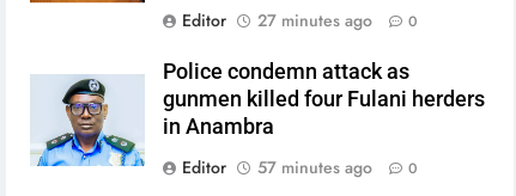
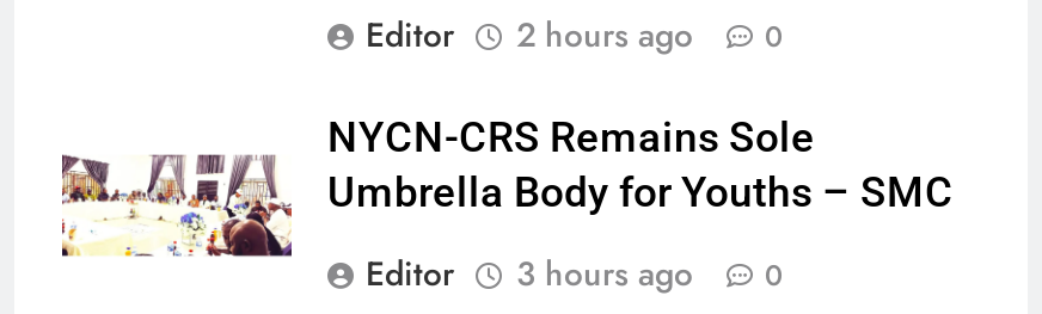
- Editor 27 minutes ago 0
+ Editor 2 hours ago 0

- [image]
- Police condemn attack as
- gunmen killed four Fulani herders
- in Anambra
+ [image]
+ NYCN-CRS Remains Sole
+ Umbrella Body for Youths – SMC

- Editor 57 minutes ago 0
+ Editor 3 hours ago 0
